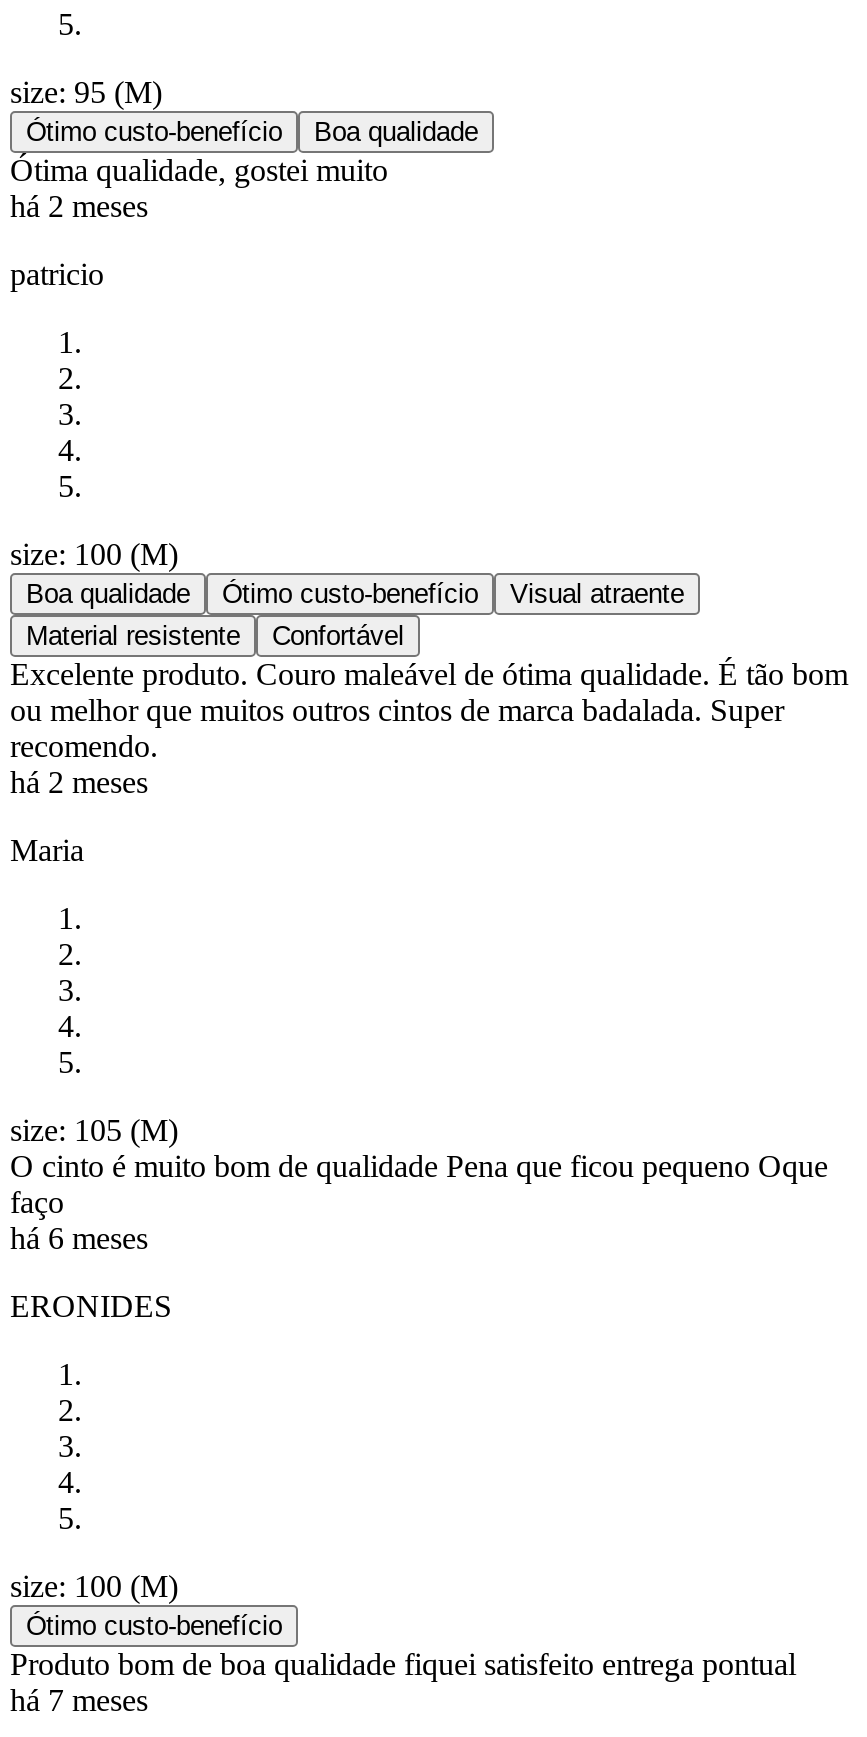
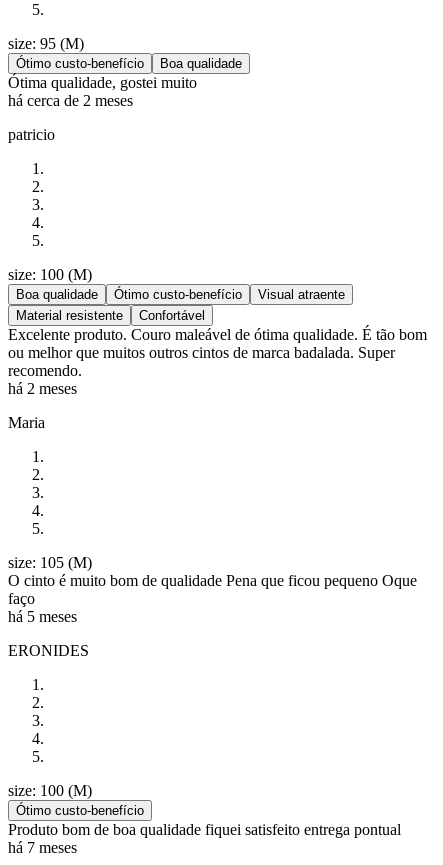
- há 2 meses
+ há cerca de 2 meses

- há 6 meses
+ há 5 meses
